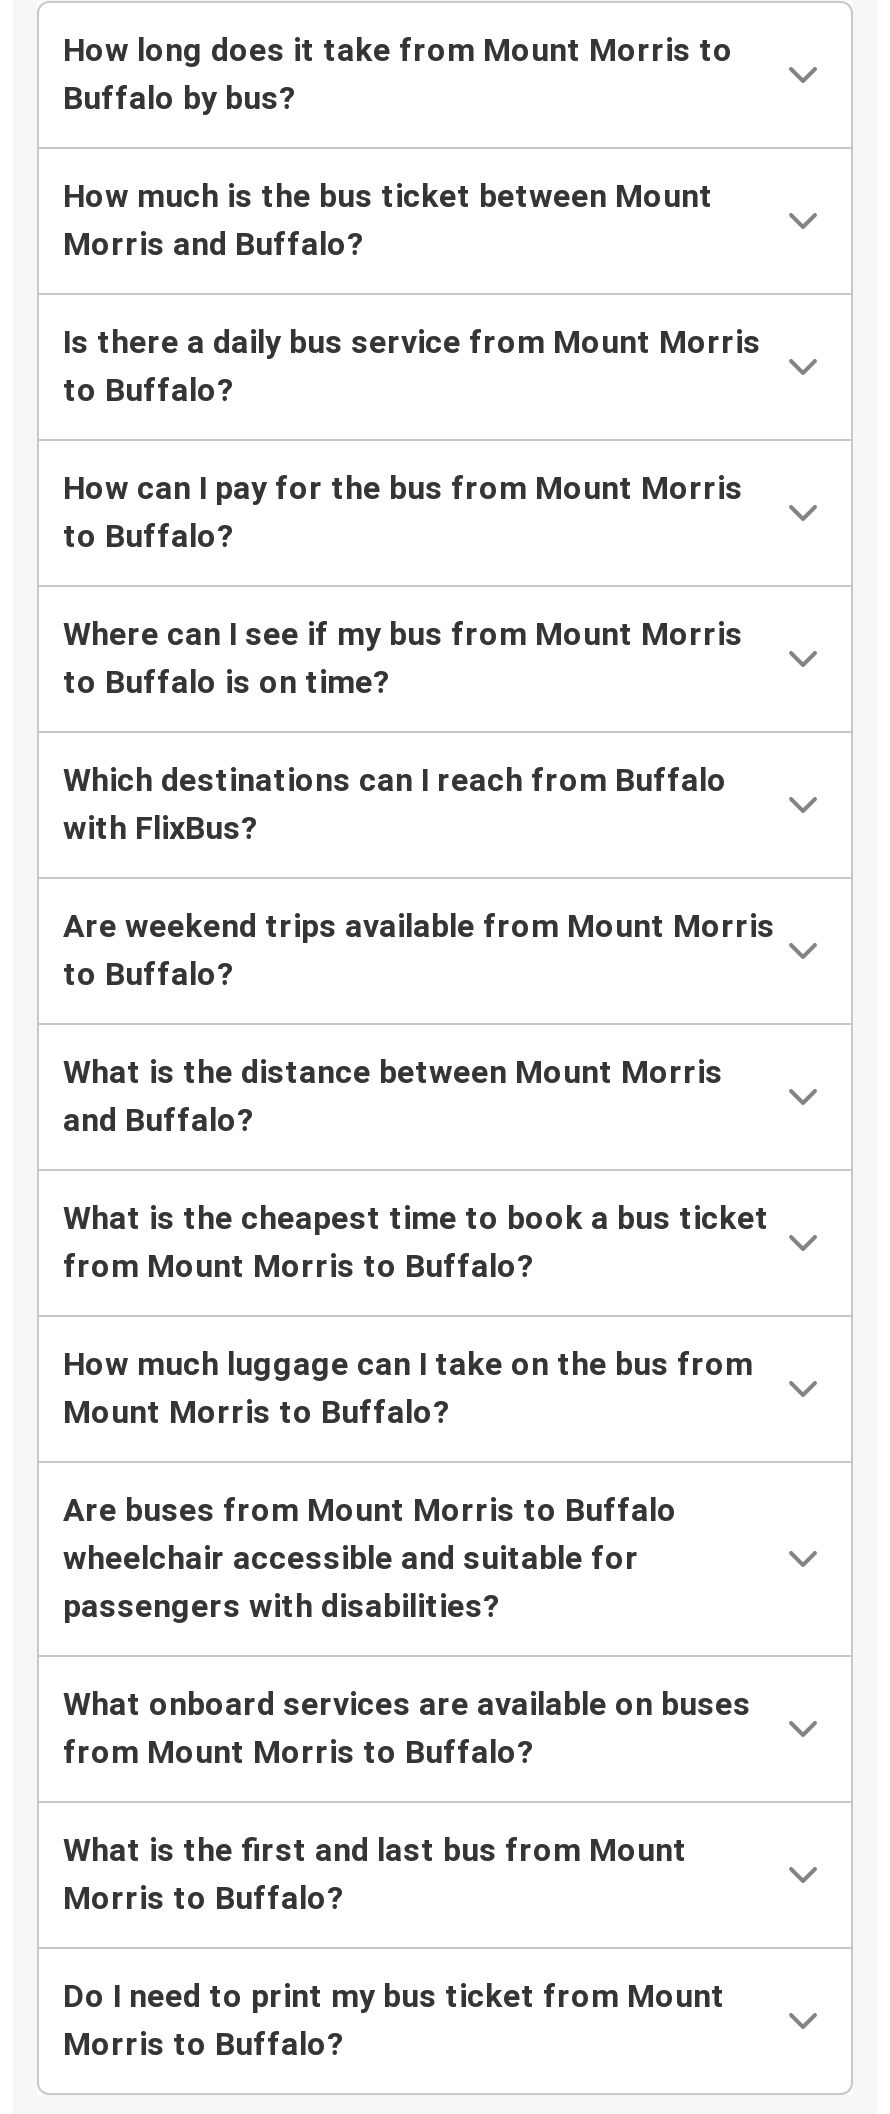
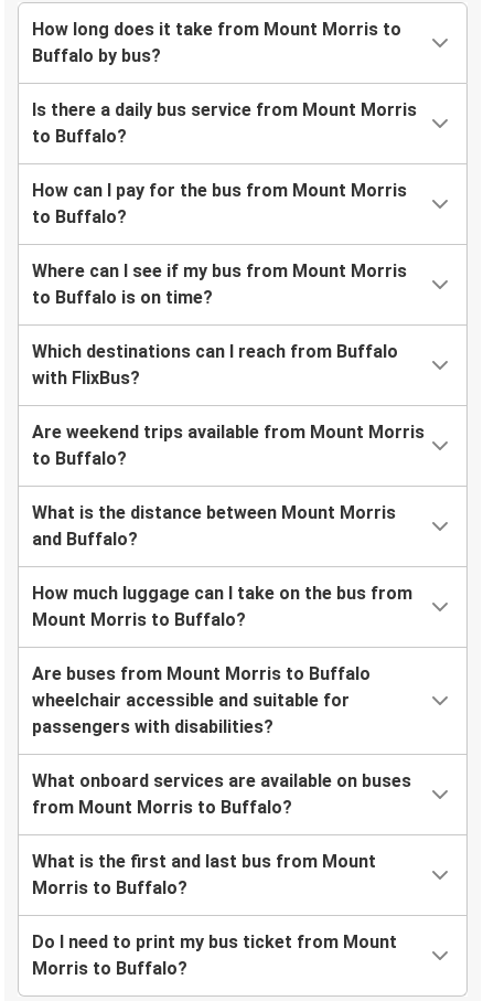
- How much is the bus ticket between Mount
- Morris and Buffalo?

- What is the cheapest time to book a bus ticket
- from Mount Morris to Buffalo?
